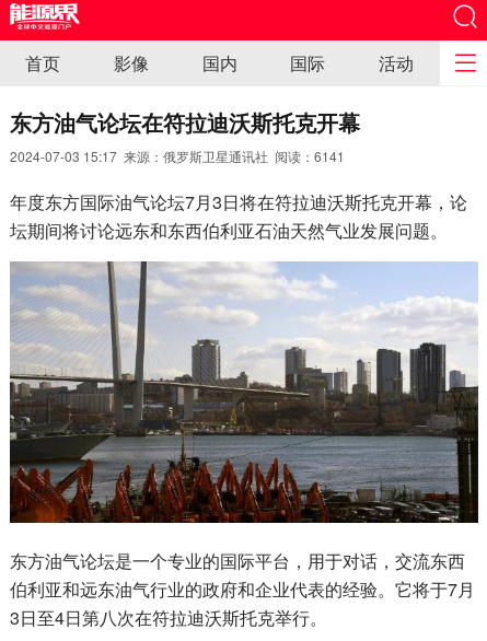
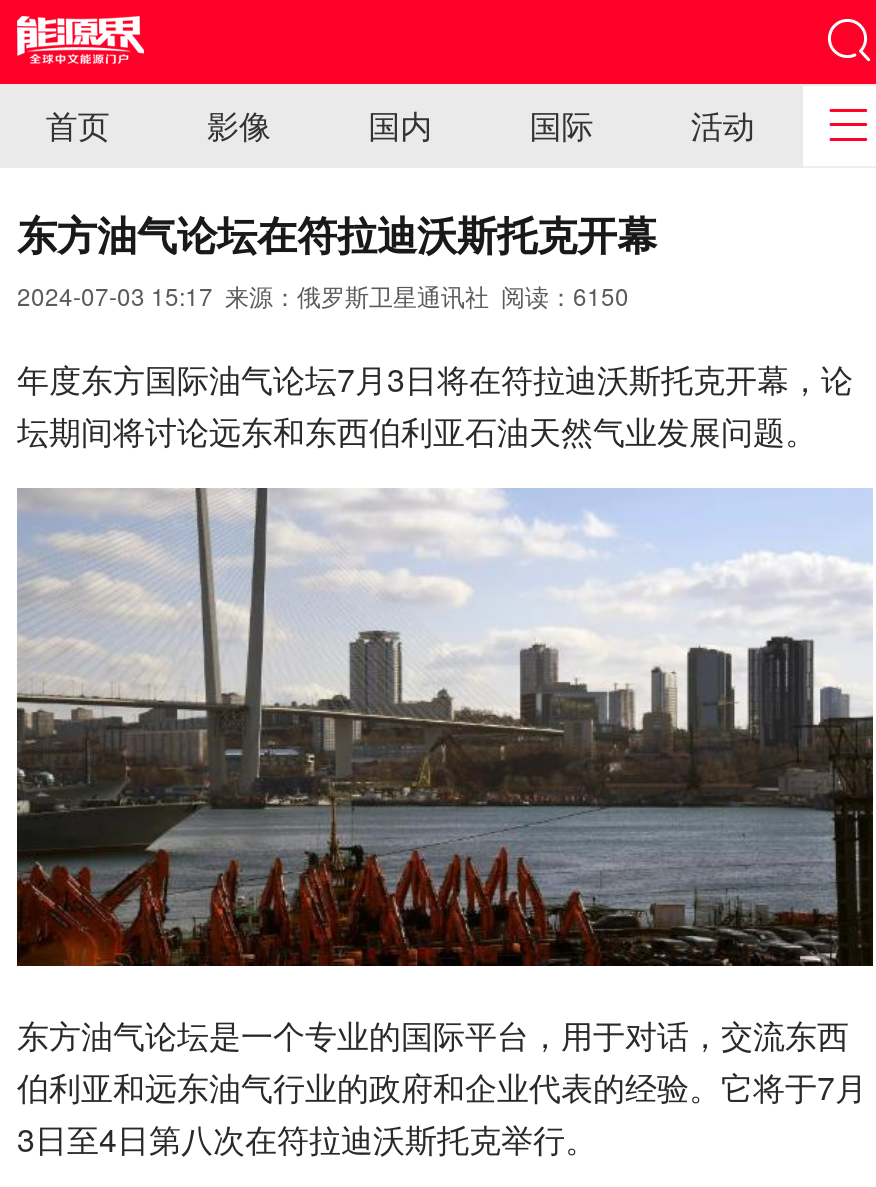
- 2024-07-03 15:17 来源：俄罗斯卫星通讯社 阅读：6141
+ 2024-07-03 15:17 来源：俄罗斯卫星通讯社 阅读：6150
